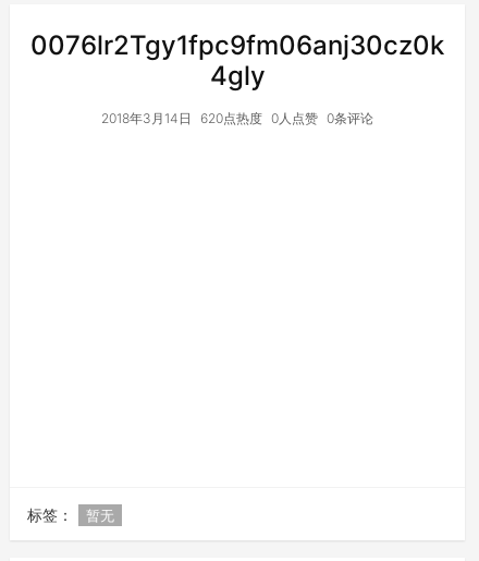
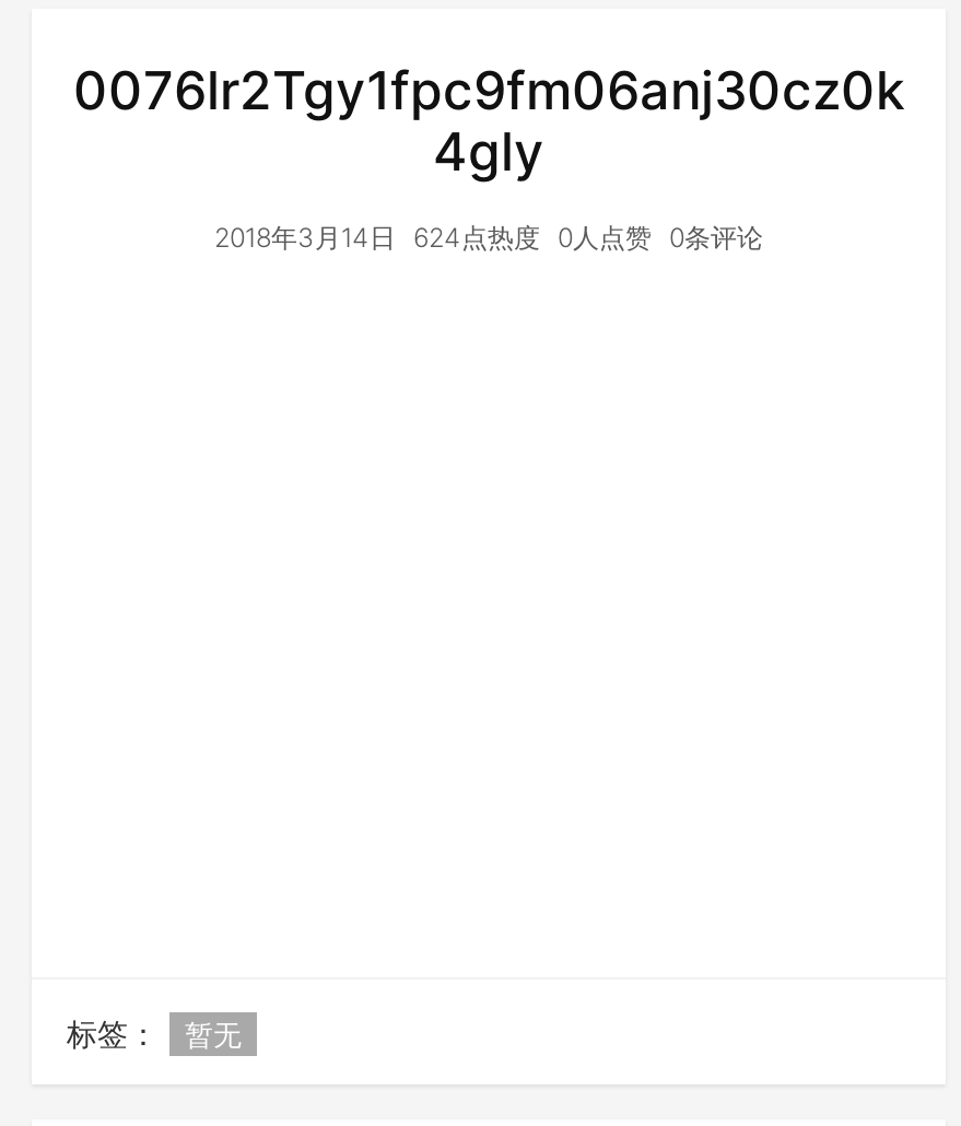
- 2018年3月14日 620点热度 0人点赞 0条评论
+ 2018年3月14日 624点热度 0人点赞 0条评论
